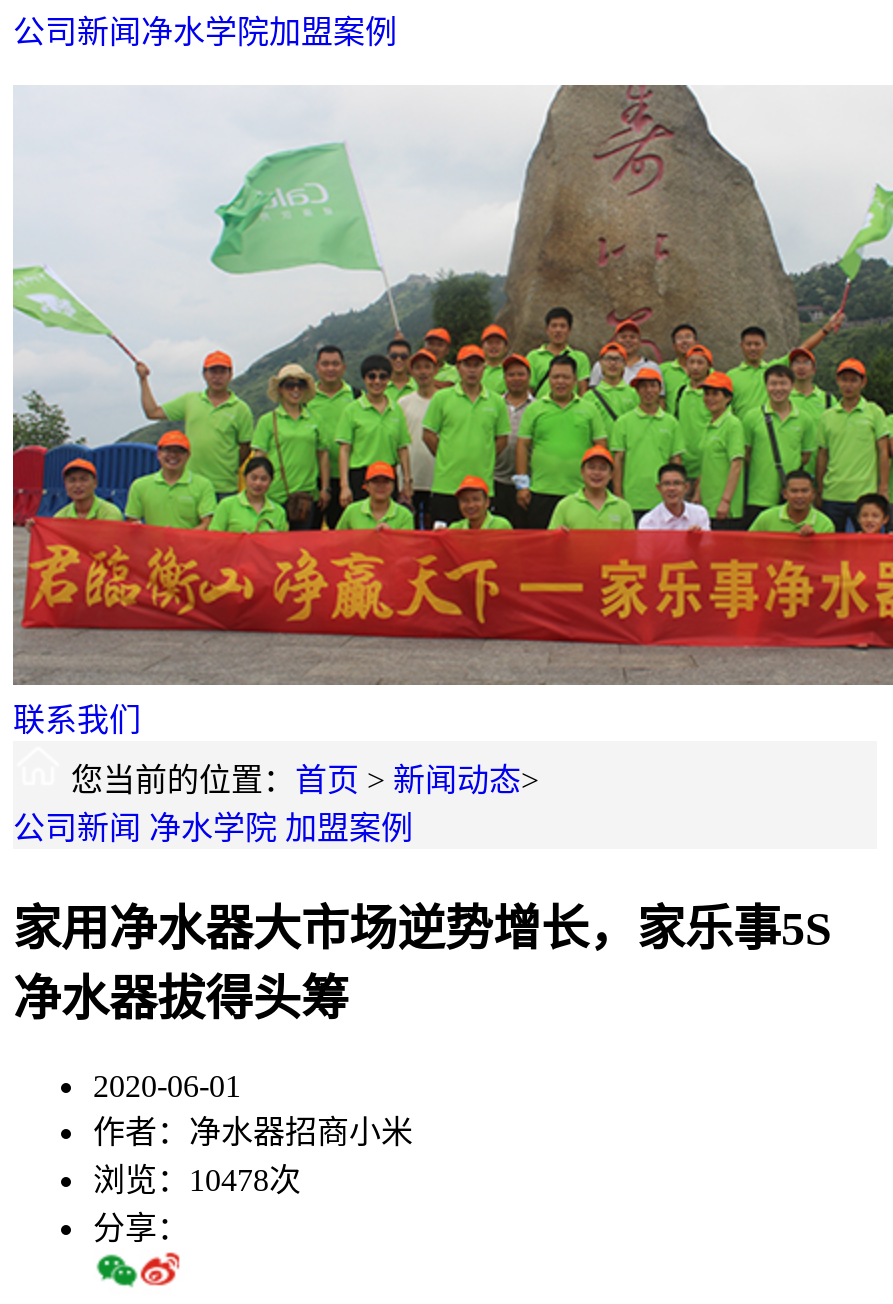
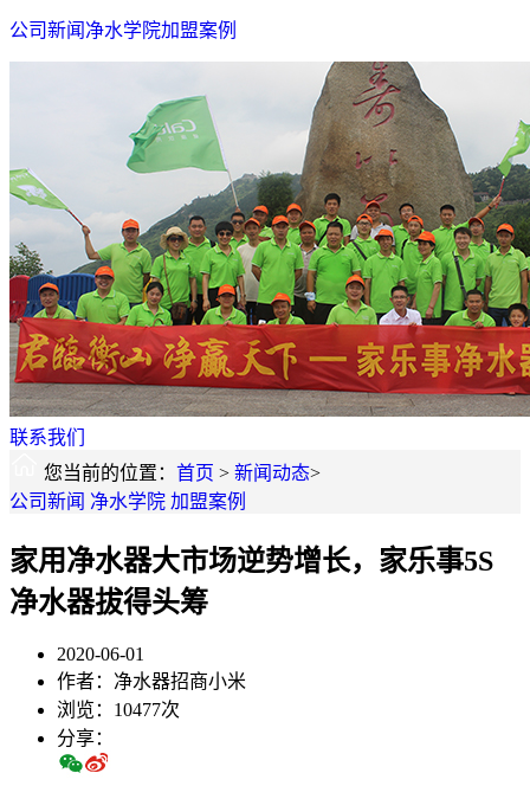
- 浏览：10478次
+ 浏览：10477次
